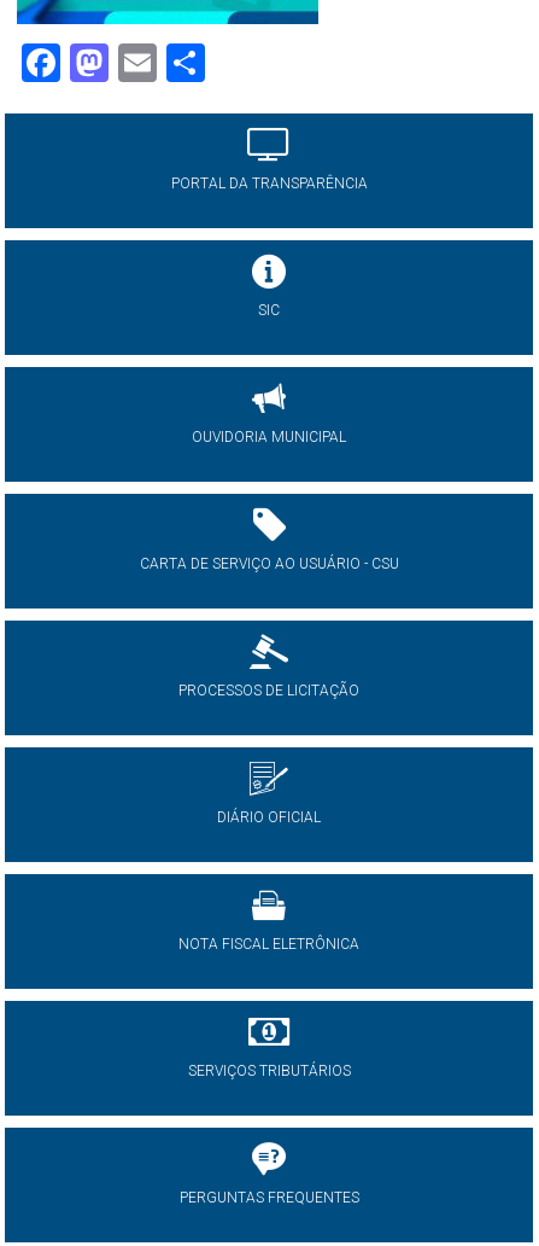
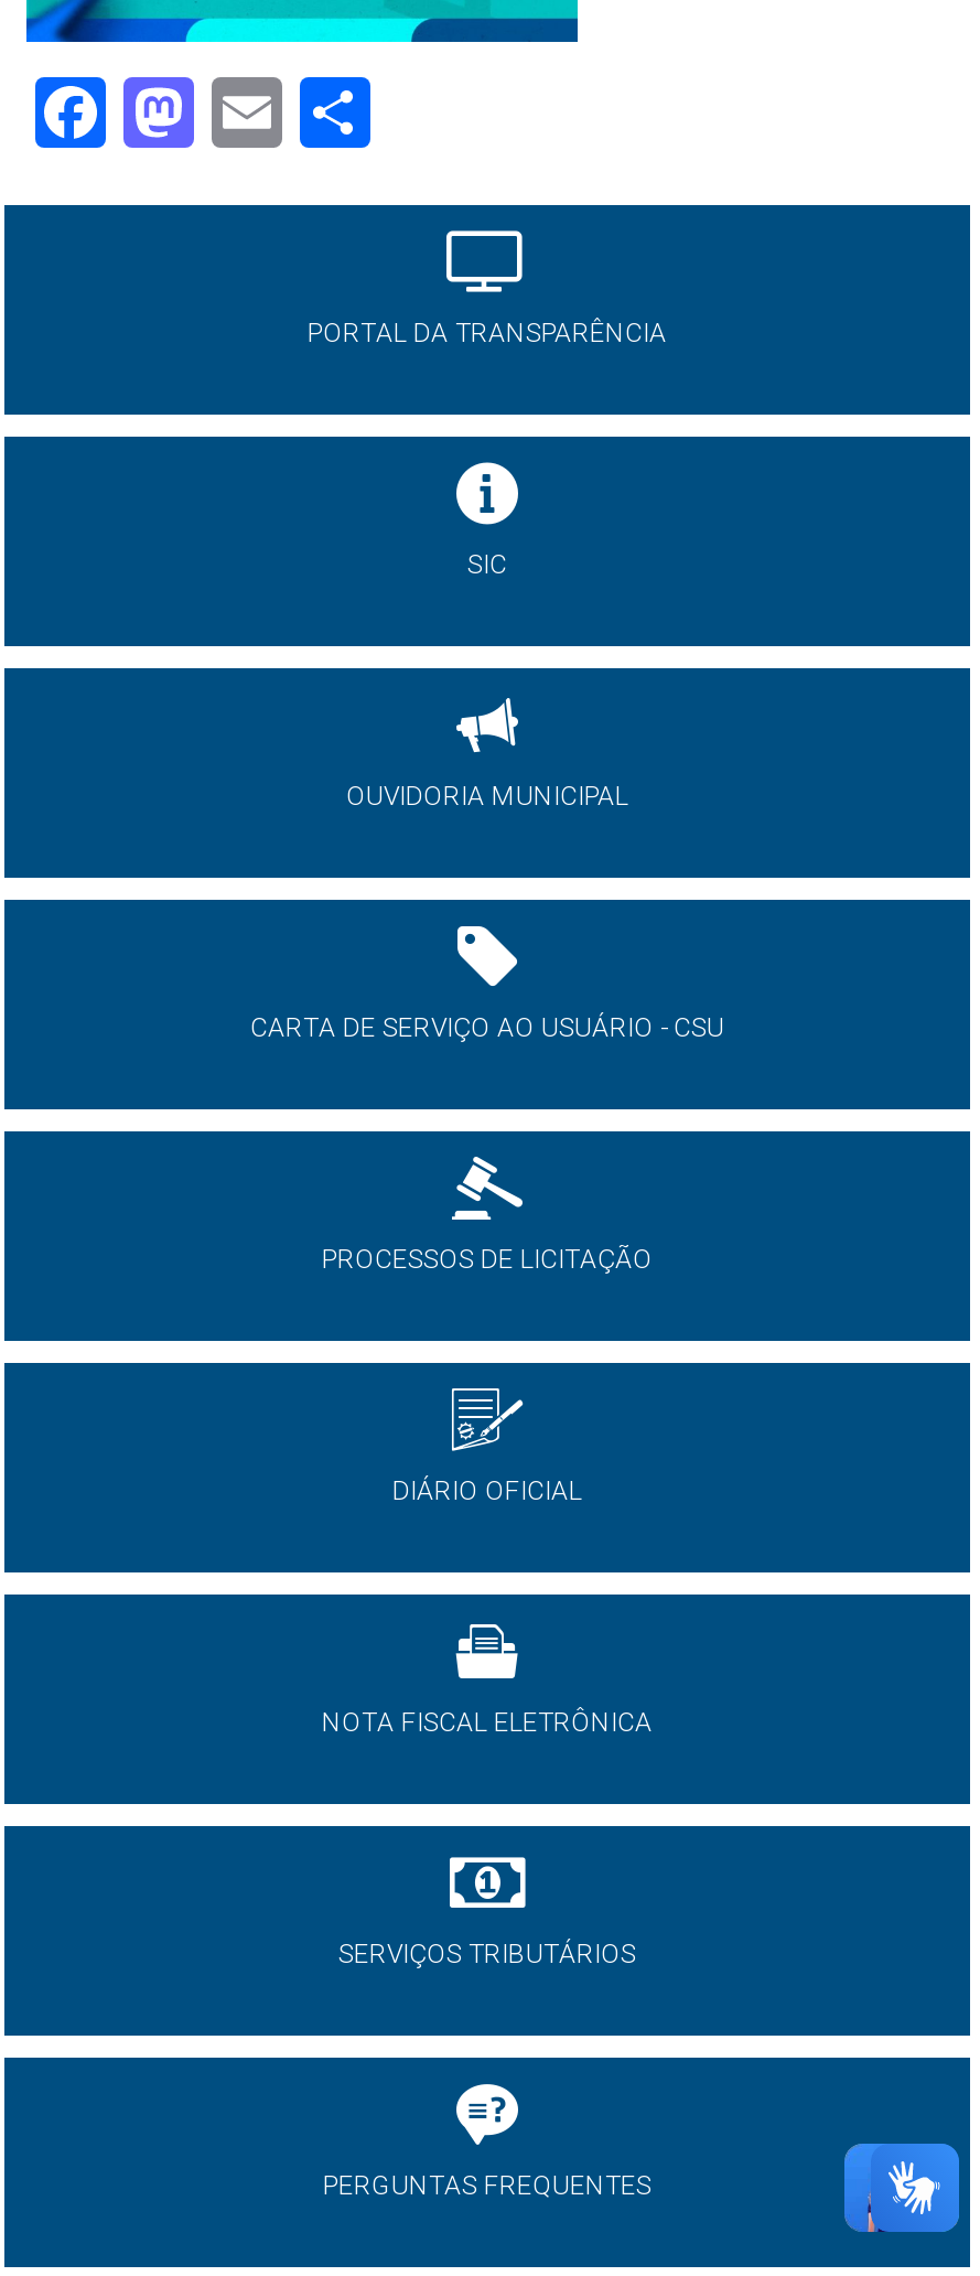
+ [image]
